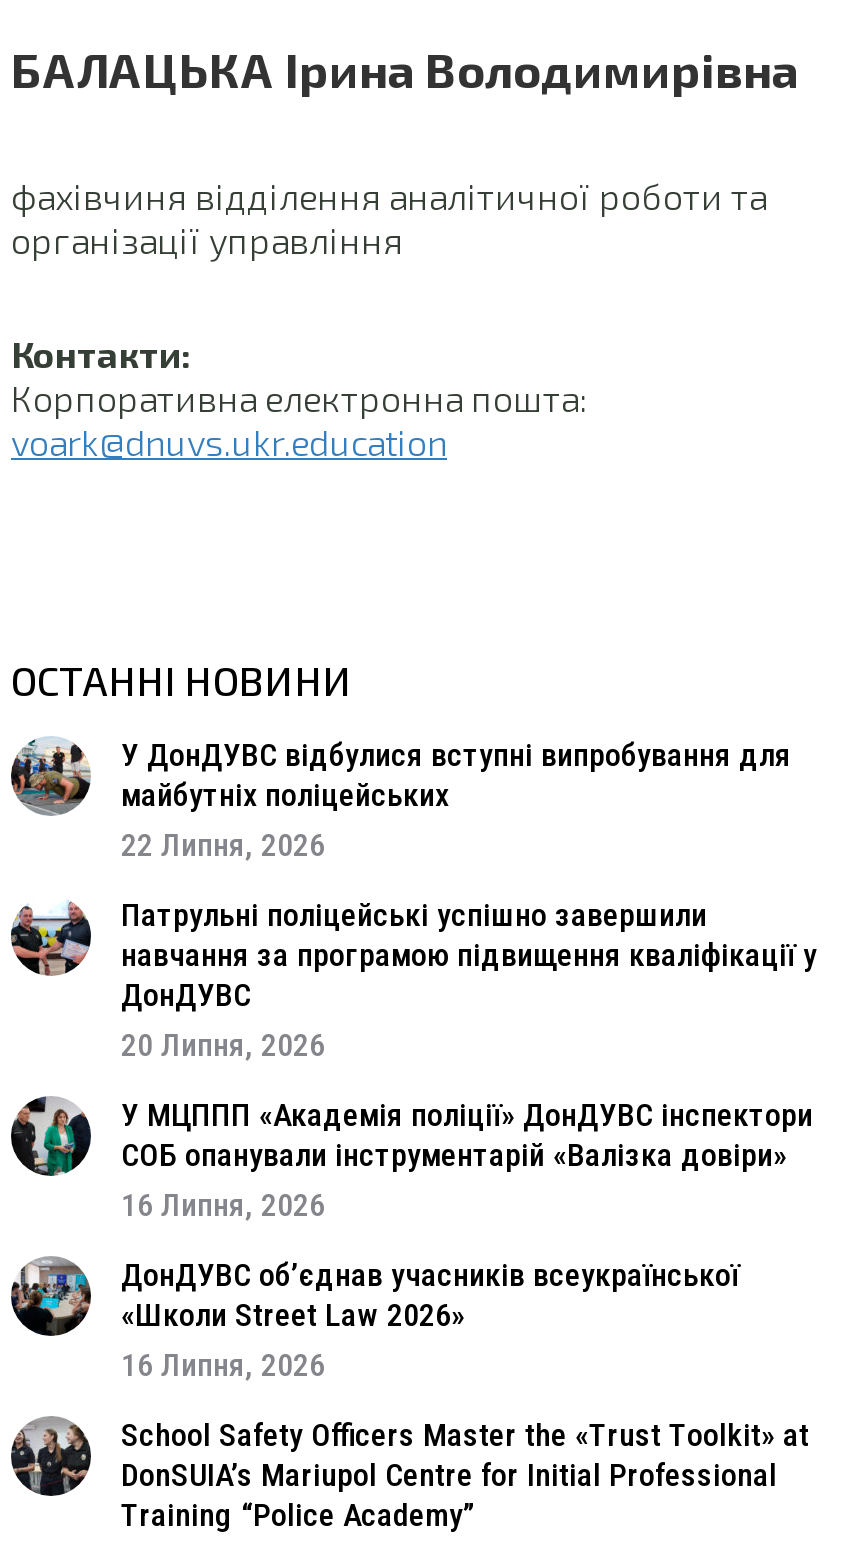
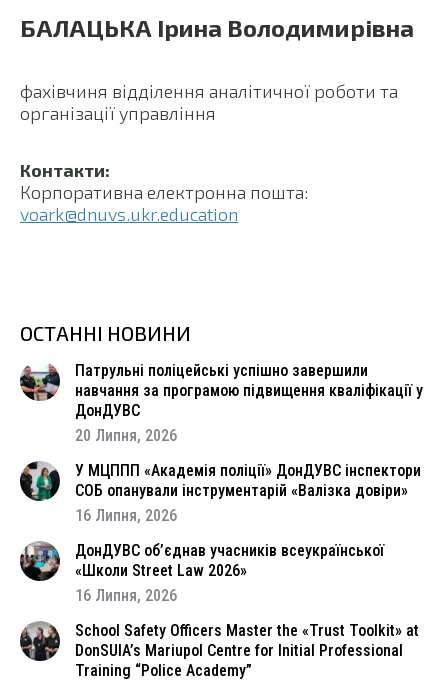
- [image]
- У ДонДУВС відбулися вступні випробування для
- майбутніх поліцейських
- 22 Липня, 2026
